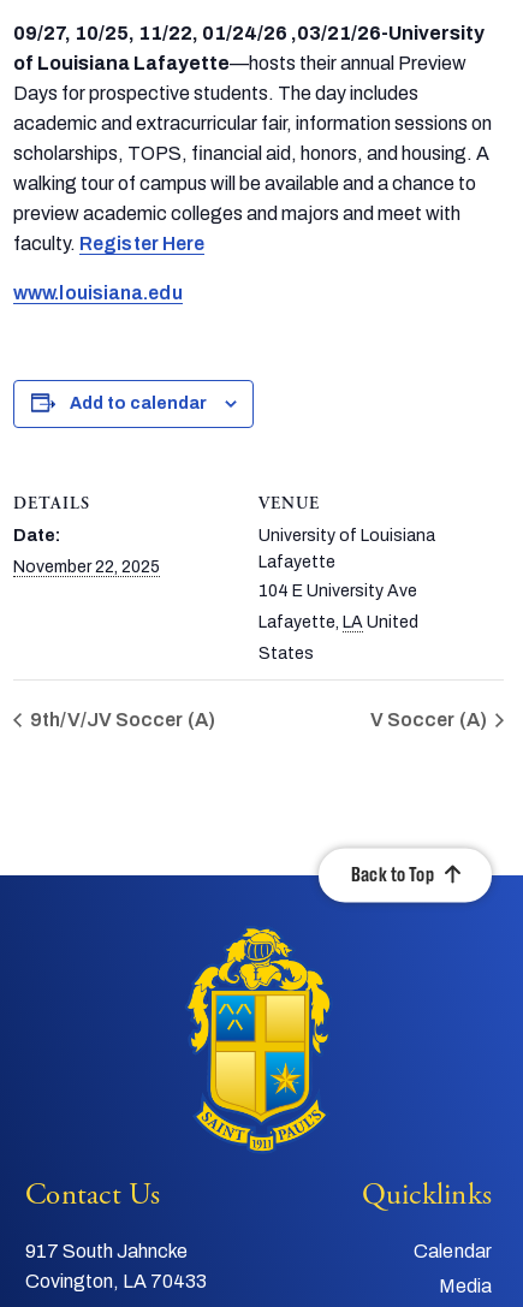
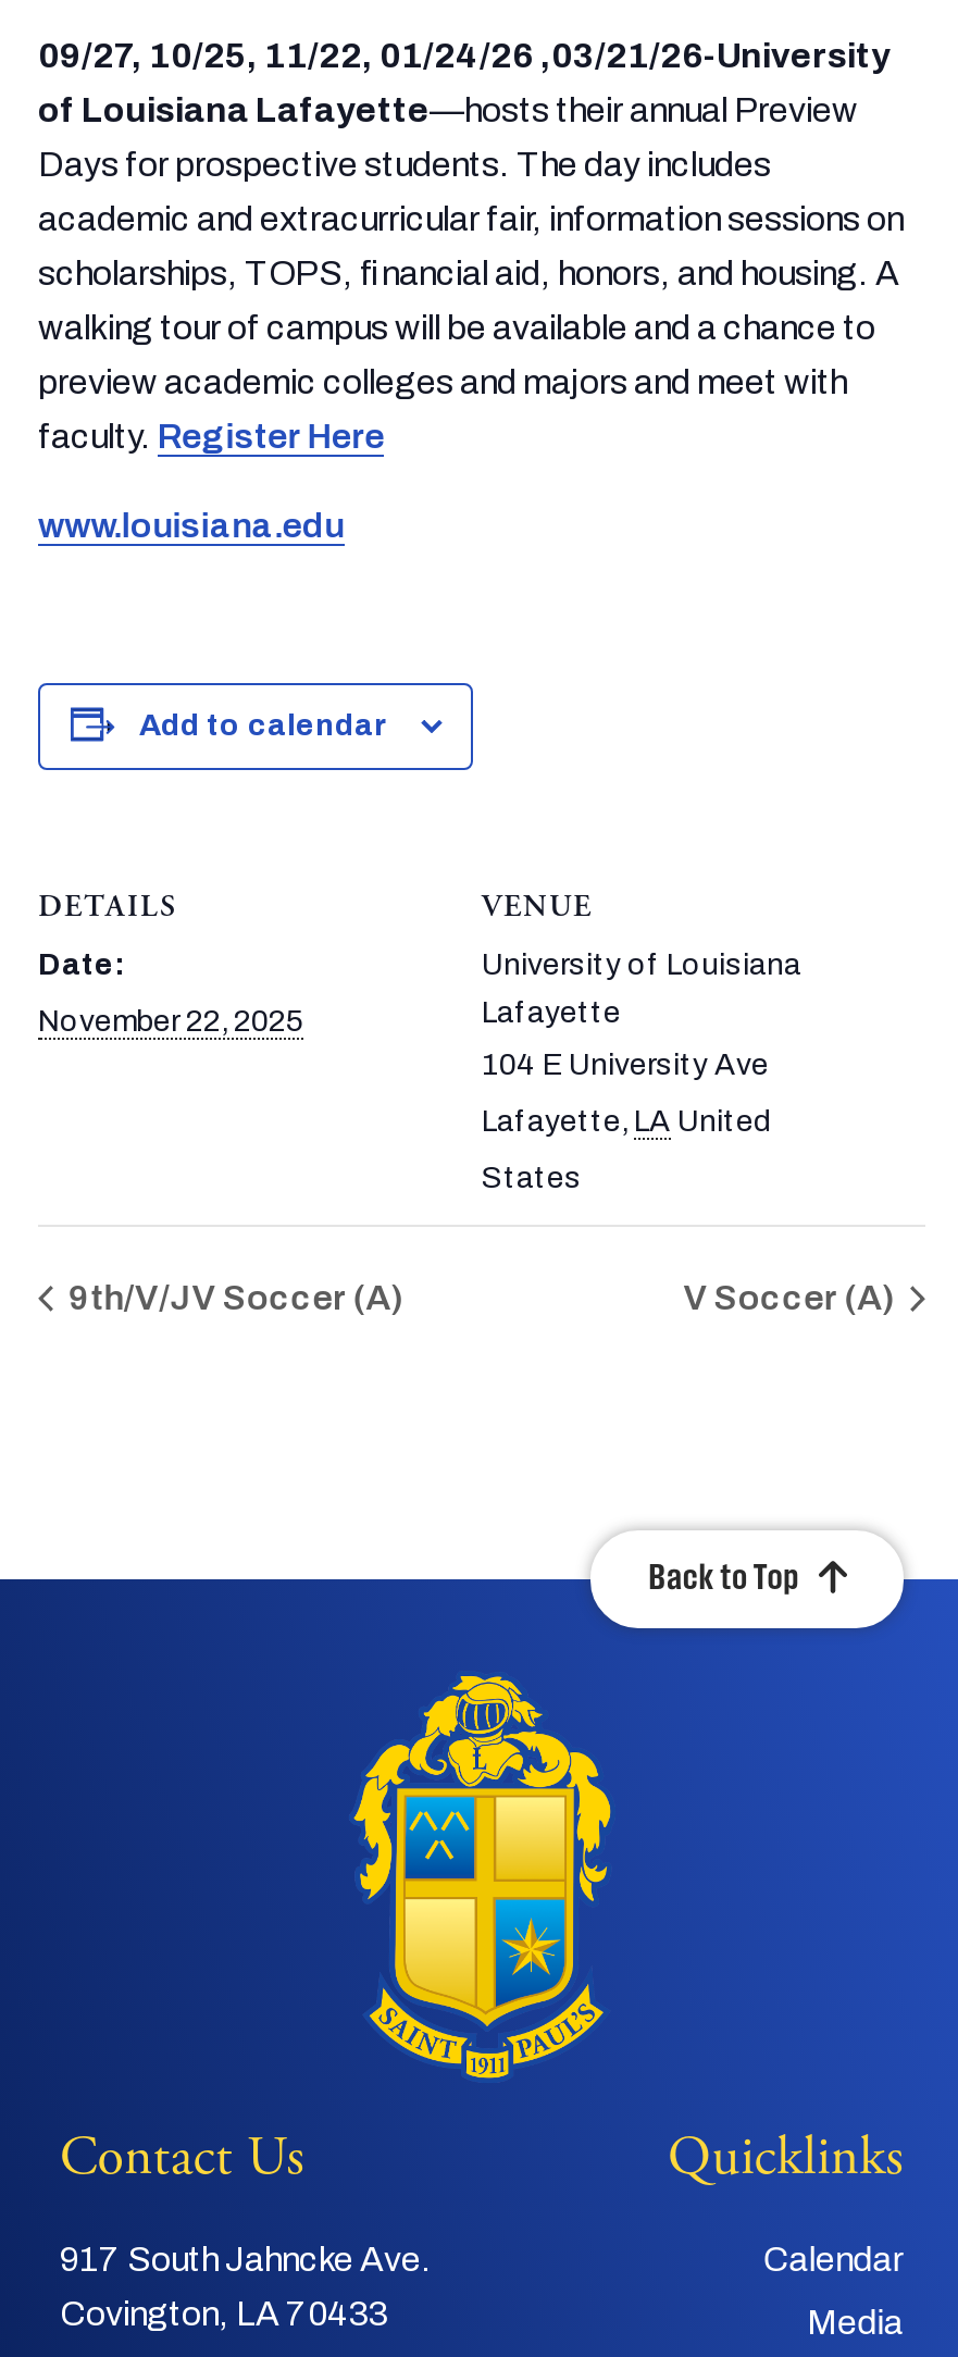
- 917 South Jahncke
+ 917 South Jahncke Ave.
